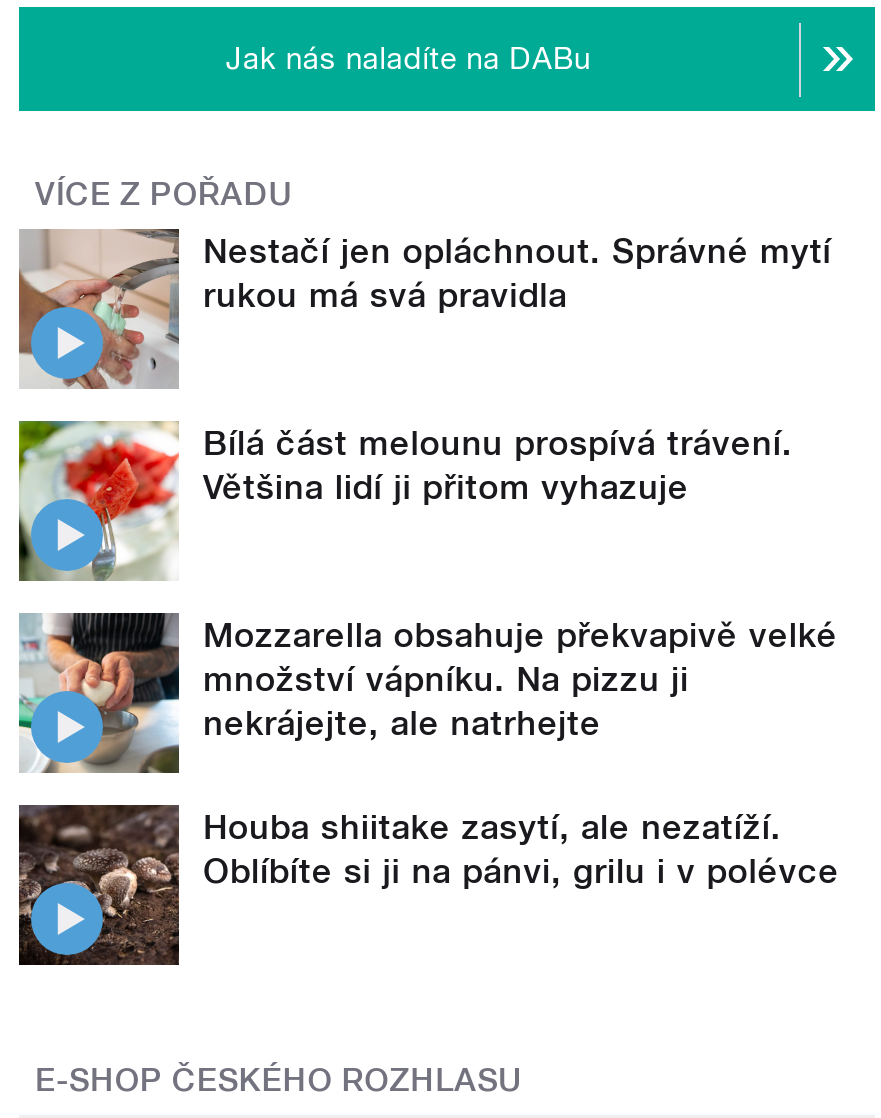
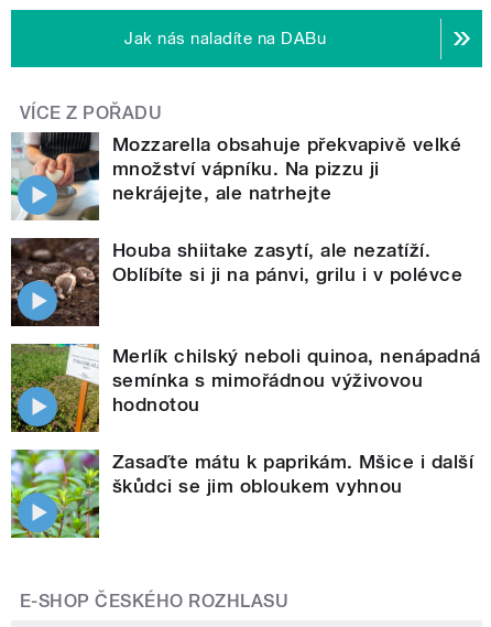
- [image]
- Nestačí jen opláchnout. Správné mytí
- rukou má svá pravidla

- [image]
- Bílá část melounu prospívá trávení.
- Většina lidí ji přitom vyhazuje

moved up: [image] | Mozzarella obsahuje překvapivě velké | množství vápníku. Na pizzu ji | nekrájejte, ale natrhejte | Houba shiitake zasytí, ale nezatíží. | Oblíbíte si ji na pánvi, grilu i v polévce

+ [image]
+ Merlík chilský neboli quinoa, nenápadná
+ semínka s mimořádnou výživovou
+ hodnotou
+ Zasaďte mátu k paprikám. Mšice i další
+ škůdci se jim obloukem vyhnou

+ [image]
